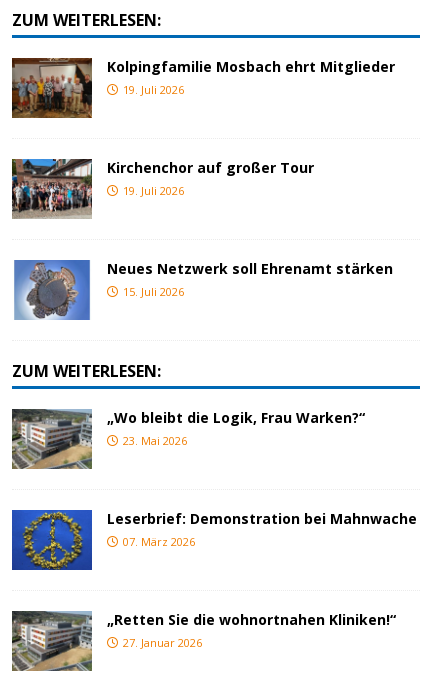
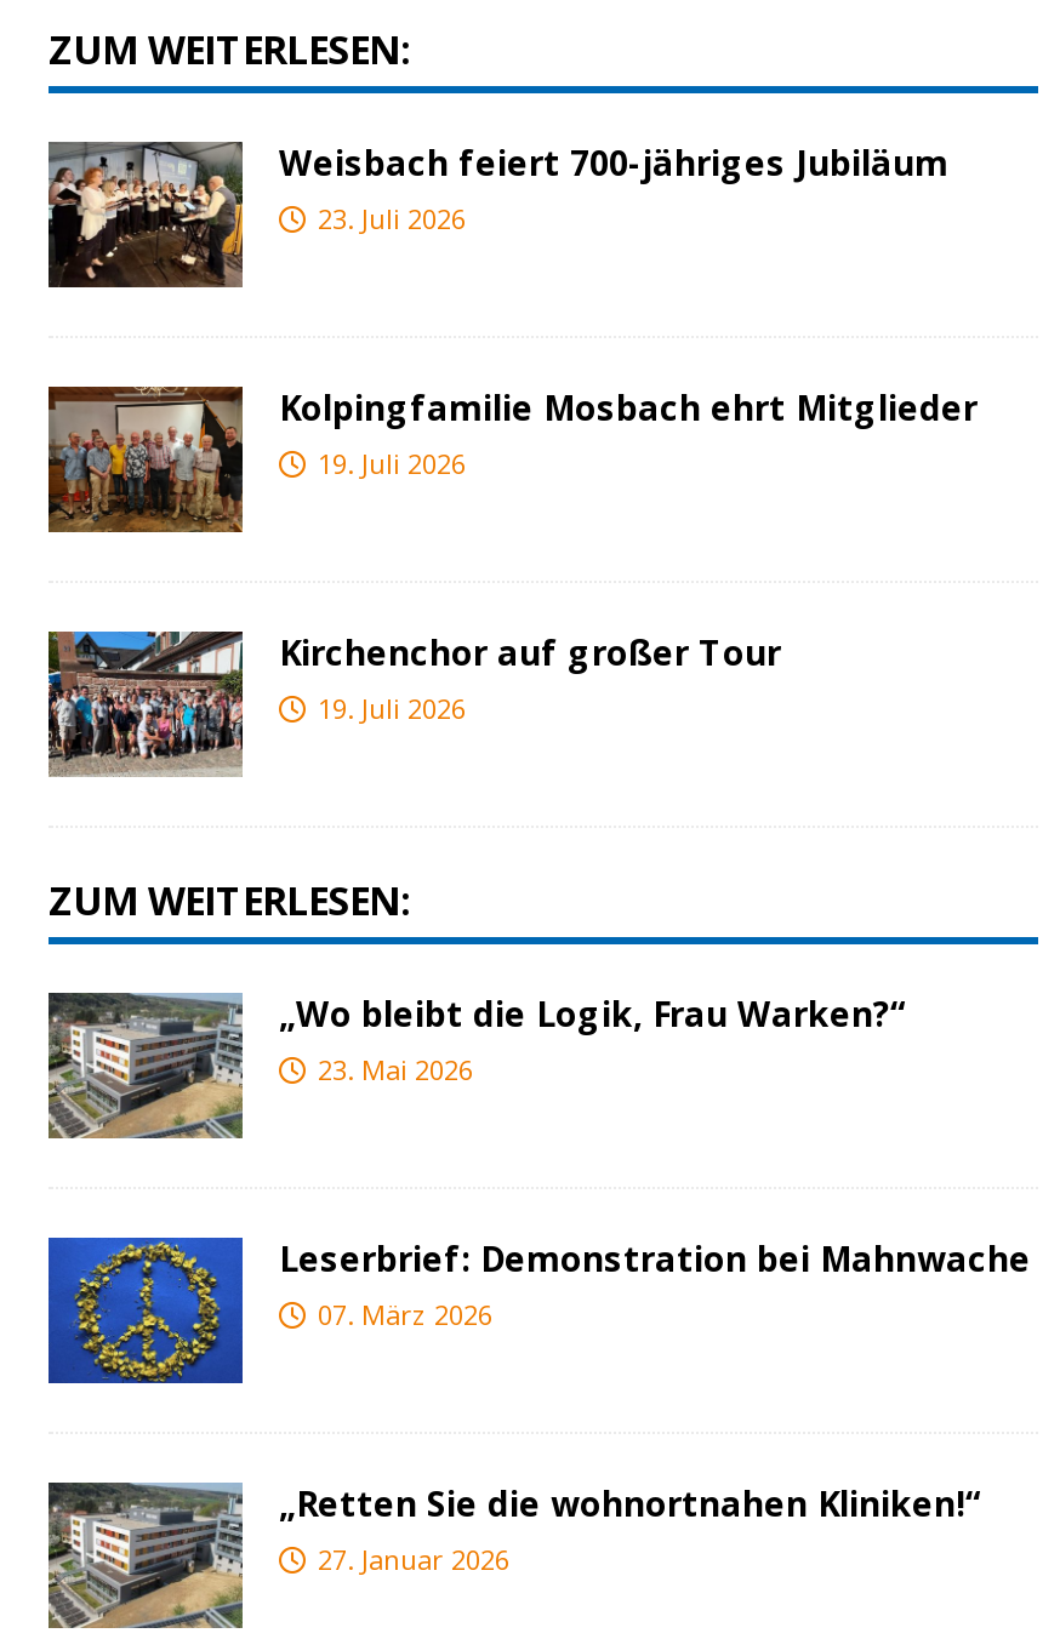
+ [image]
+ Weisbach feiert 700-jähriges Jubiläum
+ 23. Juli 2026

moved down: [image] | Kolpingfamilie Mosbach ehrt Mitglieder | 19. Juli 2026 | Kirchenchor auf großer Tour | 19. Juli 2026

- [image]
- Neues Netzwerk soll Ehrenamt stärken
- 15. Juli 2026
